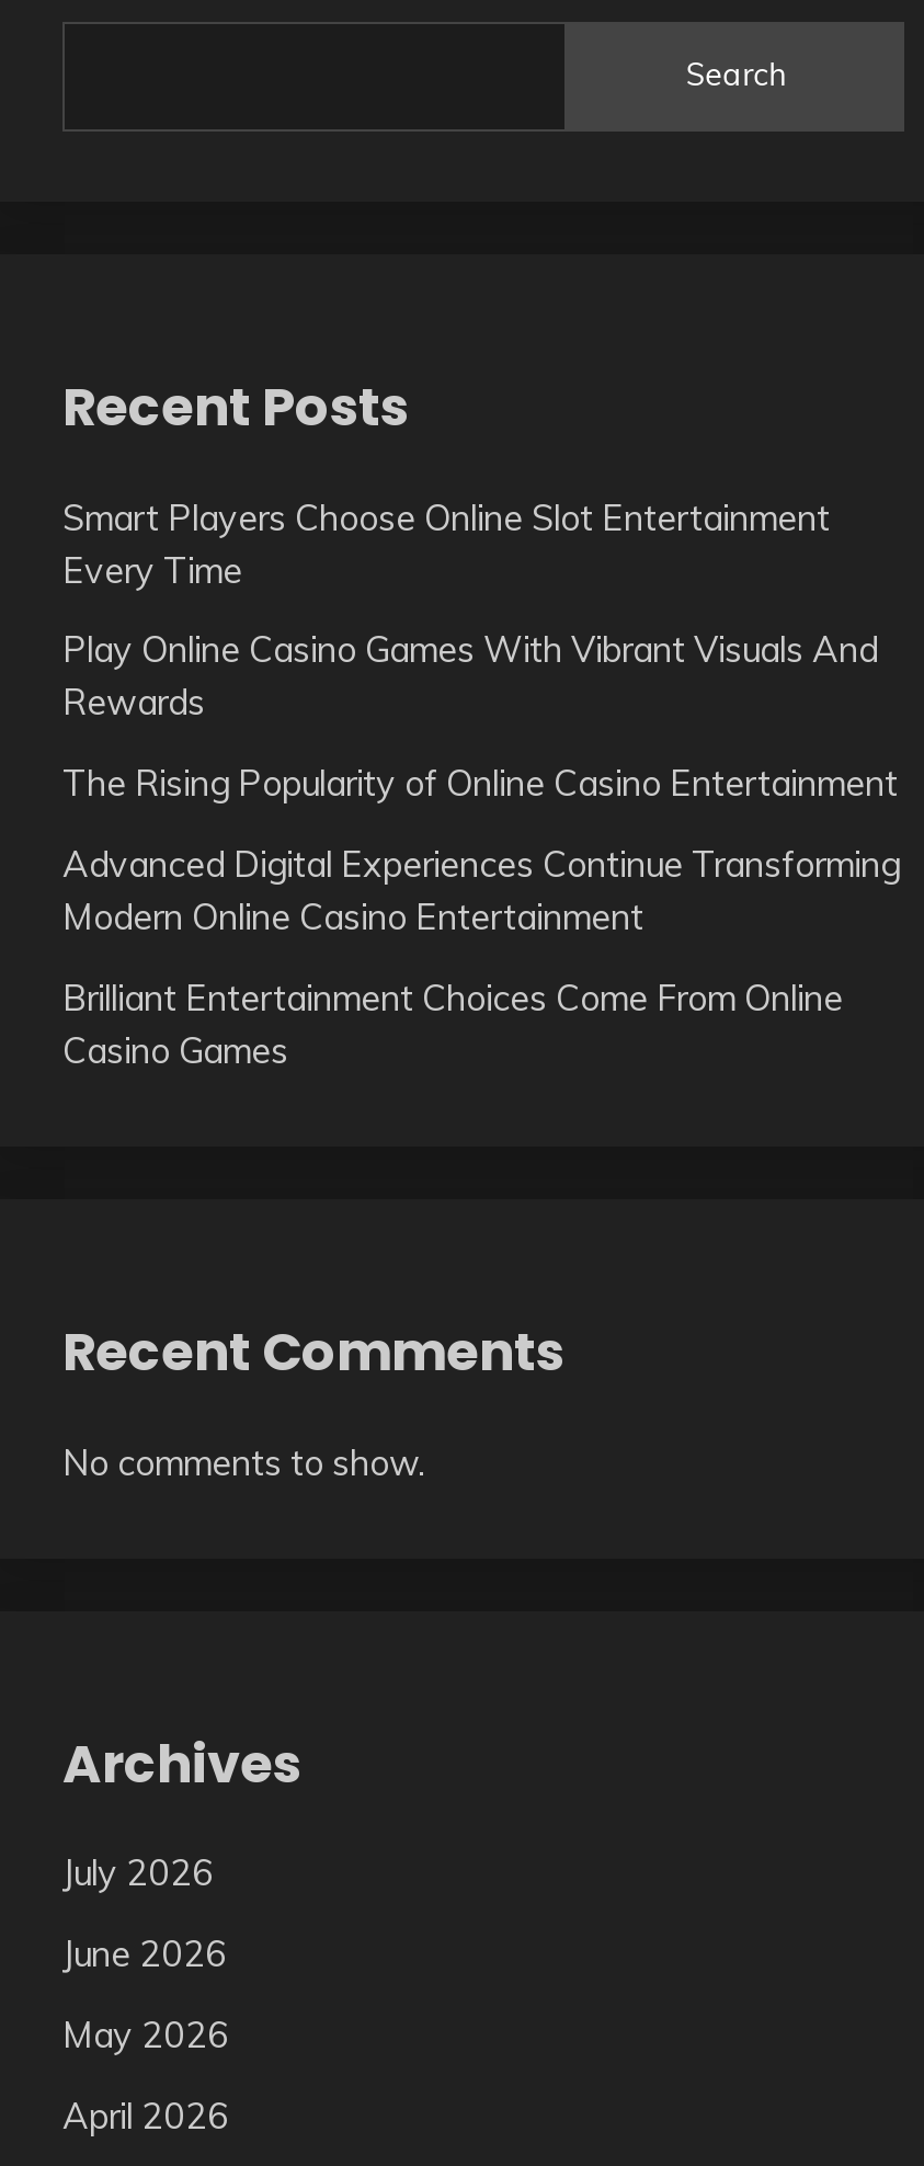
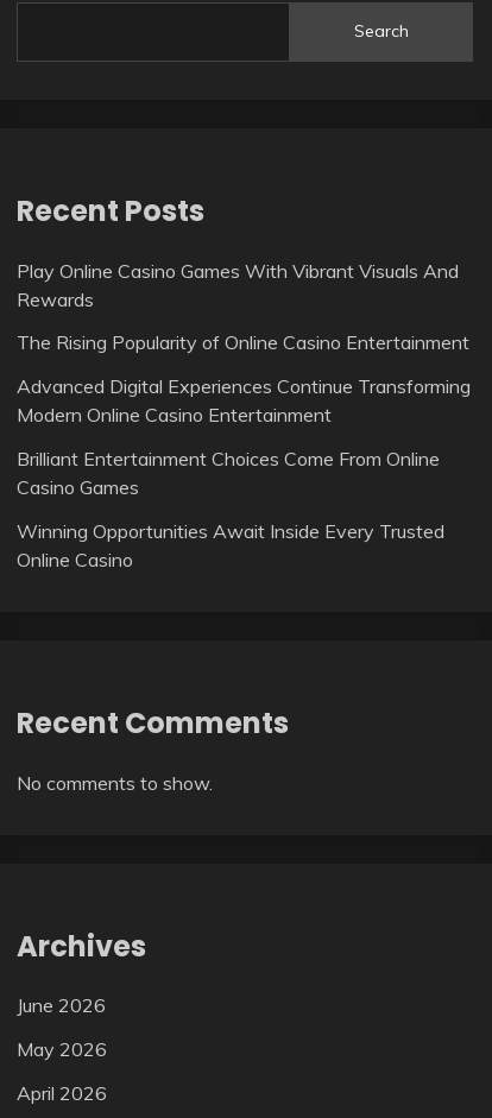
- Smart Players Choose Online Slot Entertainment
- Every Time

moved up: Play Online Casino Games With Vibrant Visuals And | Rewards | The Rising Popularity of Online Casino Entertainment | Advanced Digital Experiences Continue Transforming | Modern Online Casino Entertainment | Brilliant Entertainment Choices Come From Online | Casino Games

+ Winning Opportunities Await Inside Every Trusted
+ Online Casino

- July 2026
